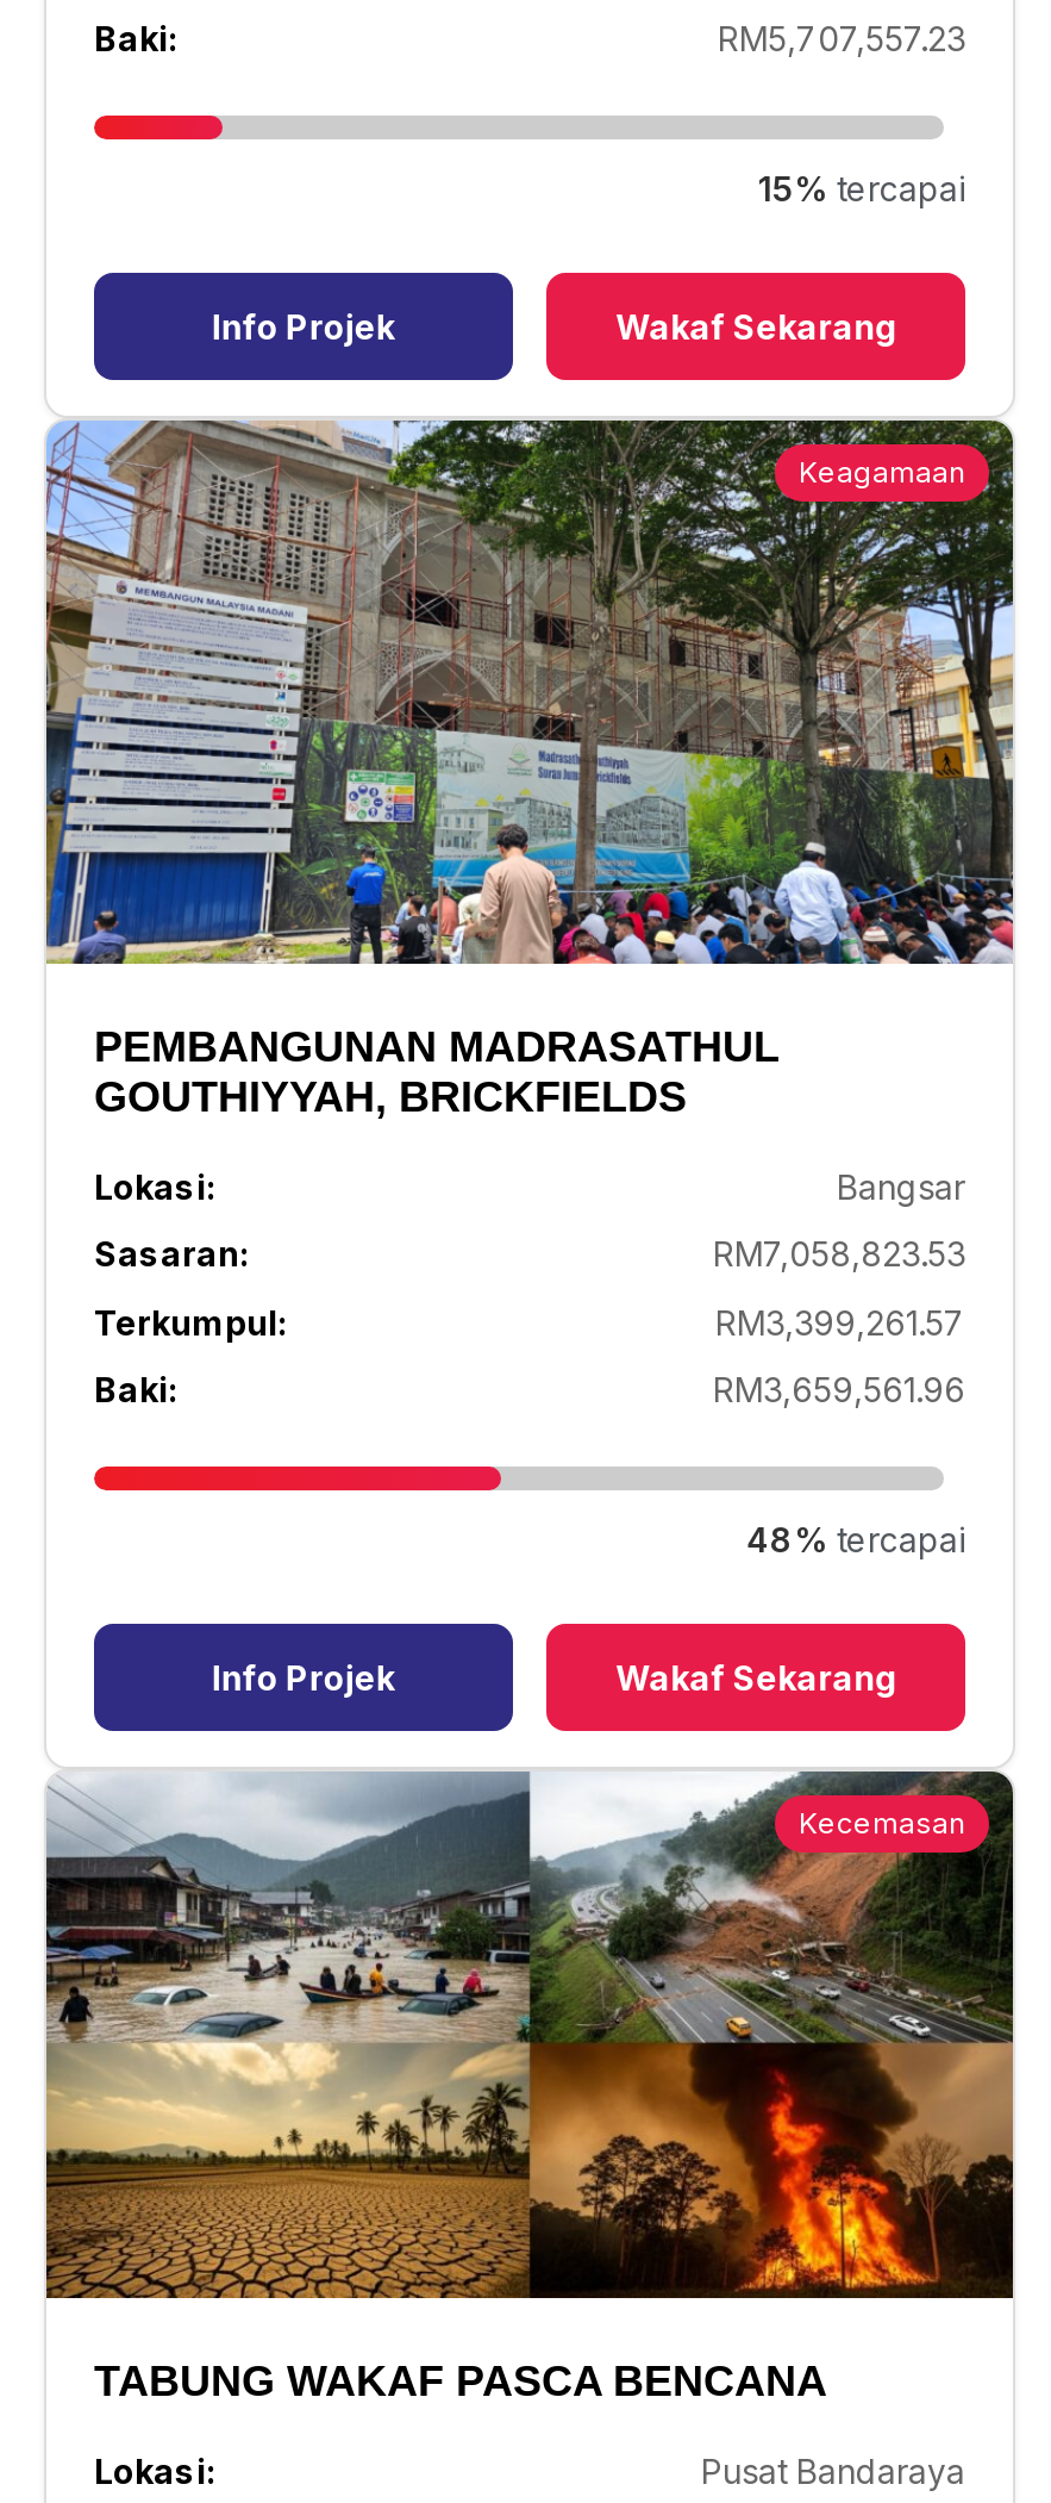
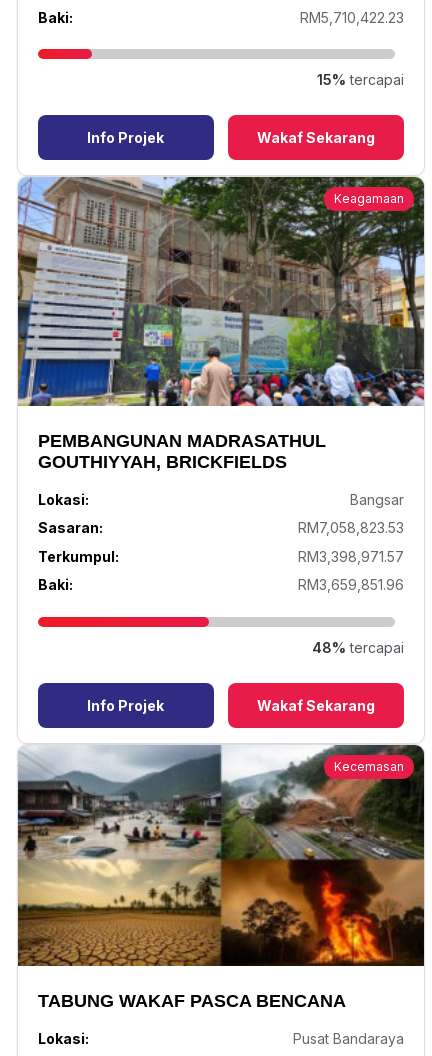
- RM5,707,557.23
+ RM5,710,422.23

- RM3,399,261.57
+ RM3,398,971.57

- RM3,659,561.96
+ RM3,659,851.96
